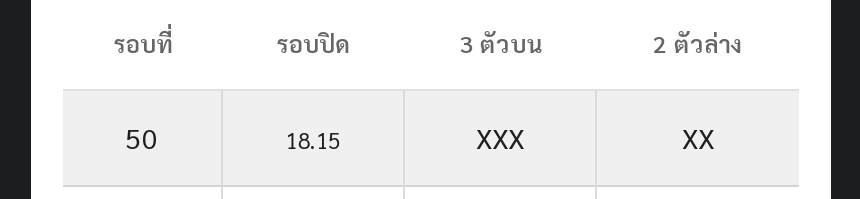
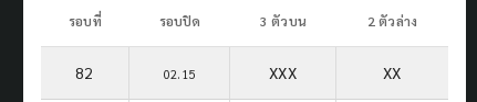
- 50
+ 82

- 18.15
+ 02.15
